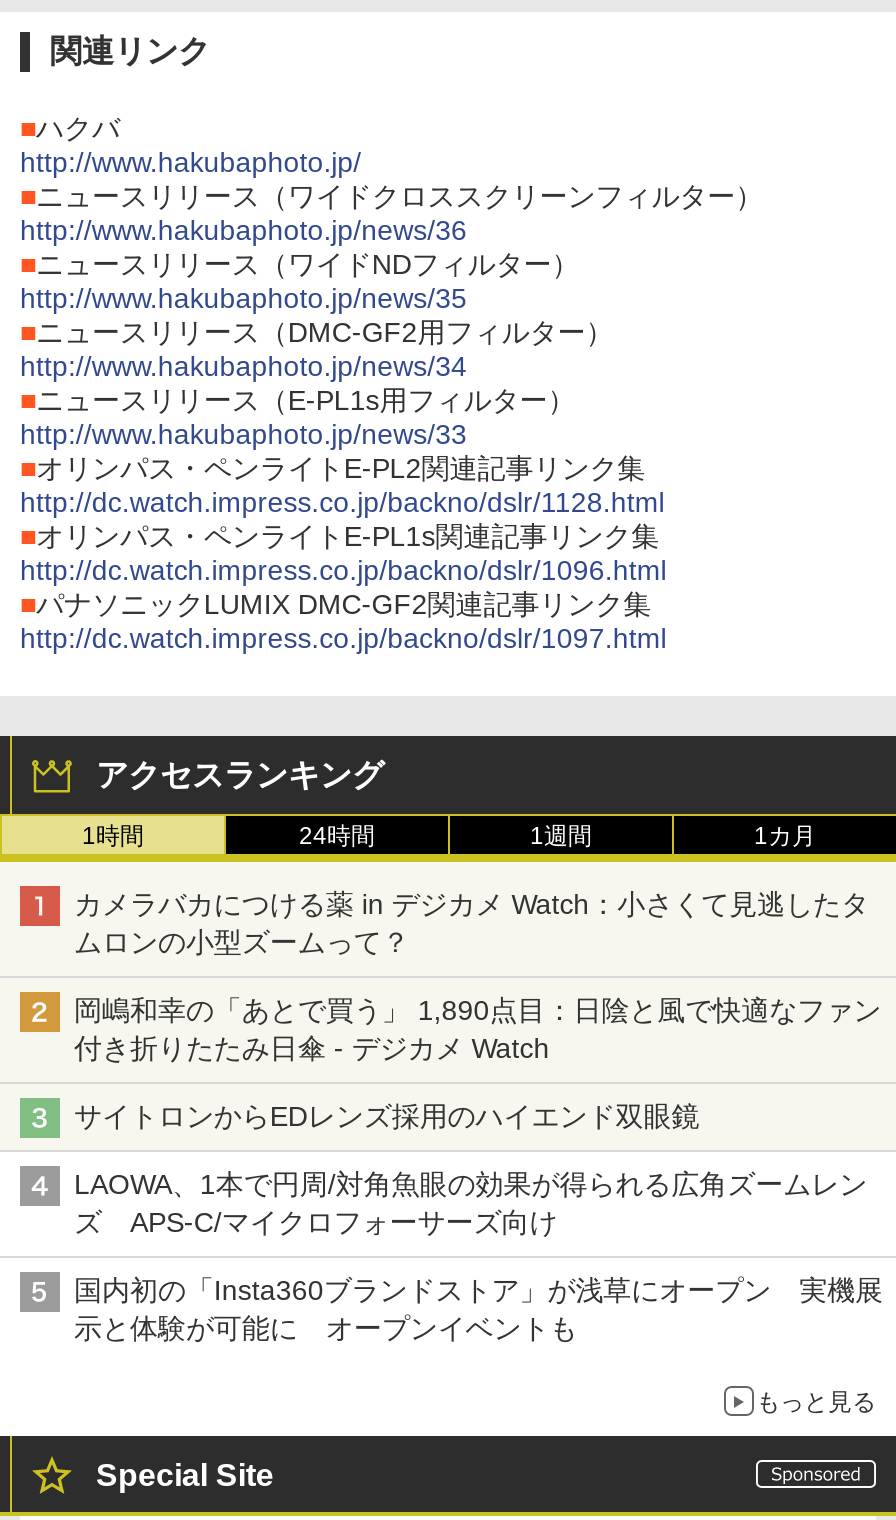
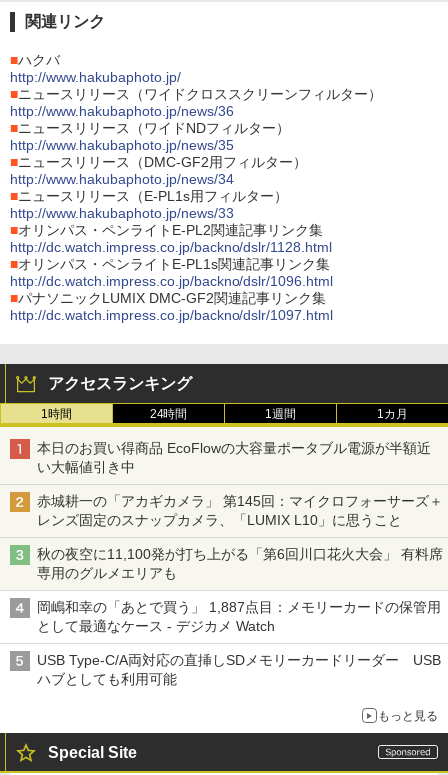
- カメラバカにつける薬 in デジカメ Watch：小さくて見逃したタ
- ムロンの小型ズームって？
+ 本日のお買い得商品 EcoFlowの大容量ポータブル電源が半額近
+ い大幅値引き中

- 岡嶋和幸の「あとで買う」 1,890点目：日陰と風で快適なファン
- 付き折りたたみ日傘 - デジカメ Watch
+ 赤城耕一の「アカギカメラ」 第145回：マイクロフォーサーズ＋
+ レンズ固定のスナップカメラ、「LUMIX L10」に思うこと

- サイトロンからEDレンズ採用のハイエンド双眼鏡
+ 秋の夜空に11,100発が打ち上がる「第6回川口花火大会」 有料席
+ 専用のグルメエリアも

- LAOWA、1本で円周/対角魚眼の効果が得られる広角ズームレン
- ズ APS-C/マイクロフォーサーズ向け
+ 岡嶋和幸の「あとで買う」 1,887点目：メモリーカードの保管用
+ として最適なケース - デジカメ Watch

- 国内初の「Insta360ブランドストア」が浅草にオープン 実機展
- 示と体験が可能に オープンイベントも
+ USB Type-C/A両対応の直挿しSDメモリーカードリーダー USB
+ ハブとしても利用可能
